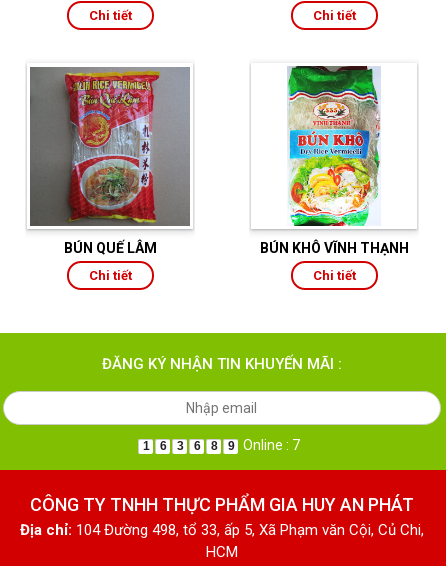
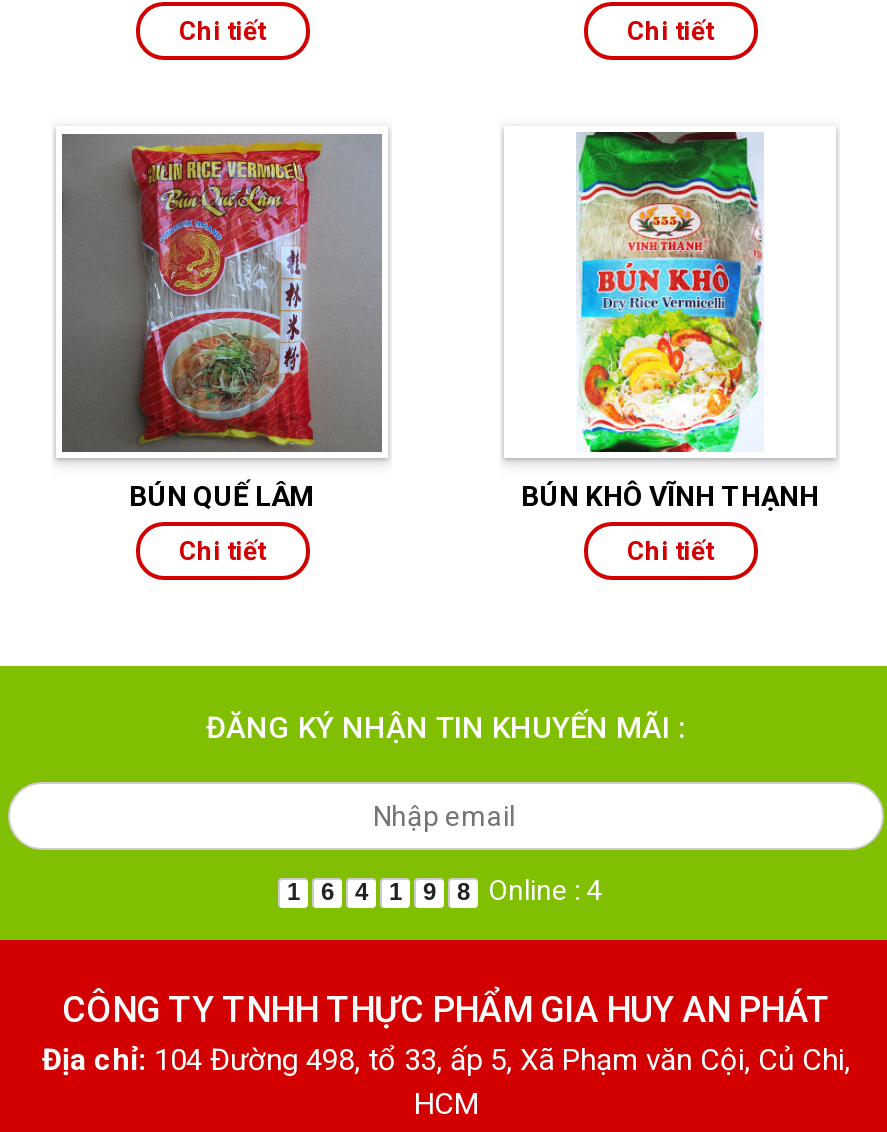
- 3
- 6
+ 4
+ 1
+ 9

- 9
- Online : 7
+ Online : 4
